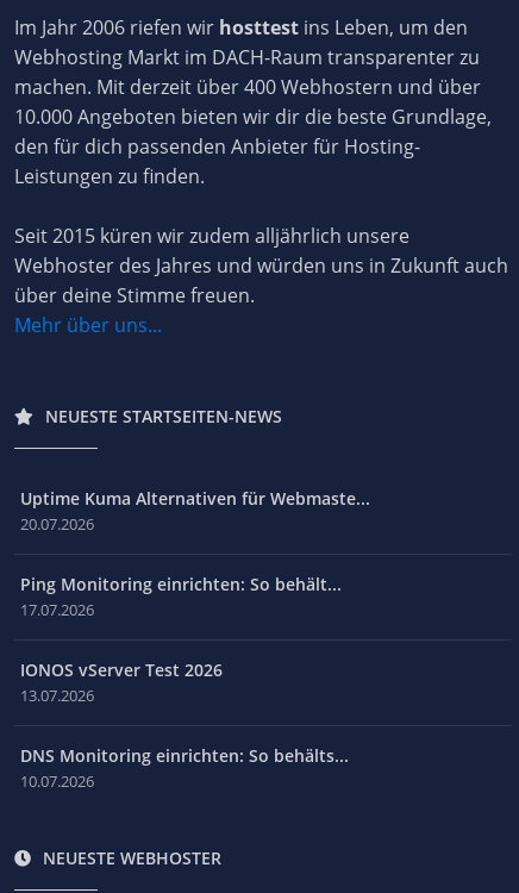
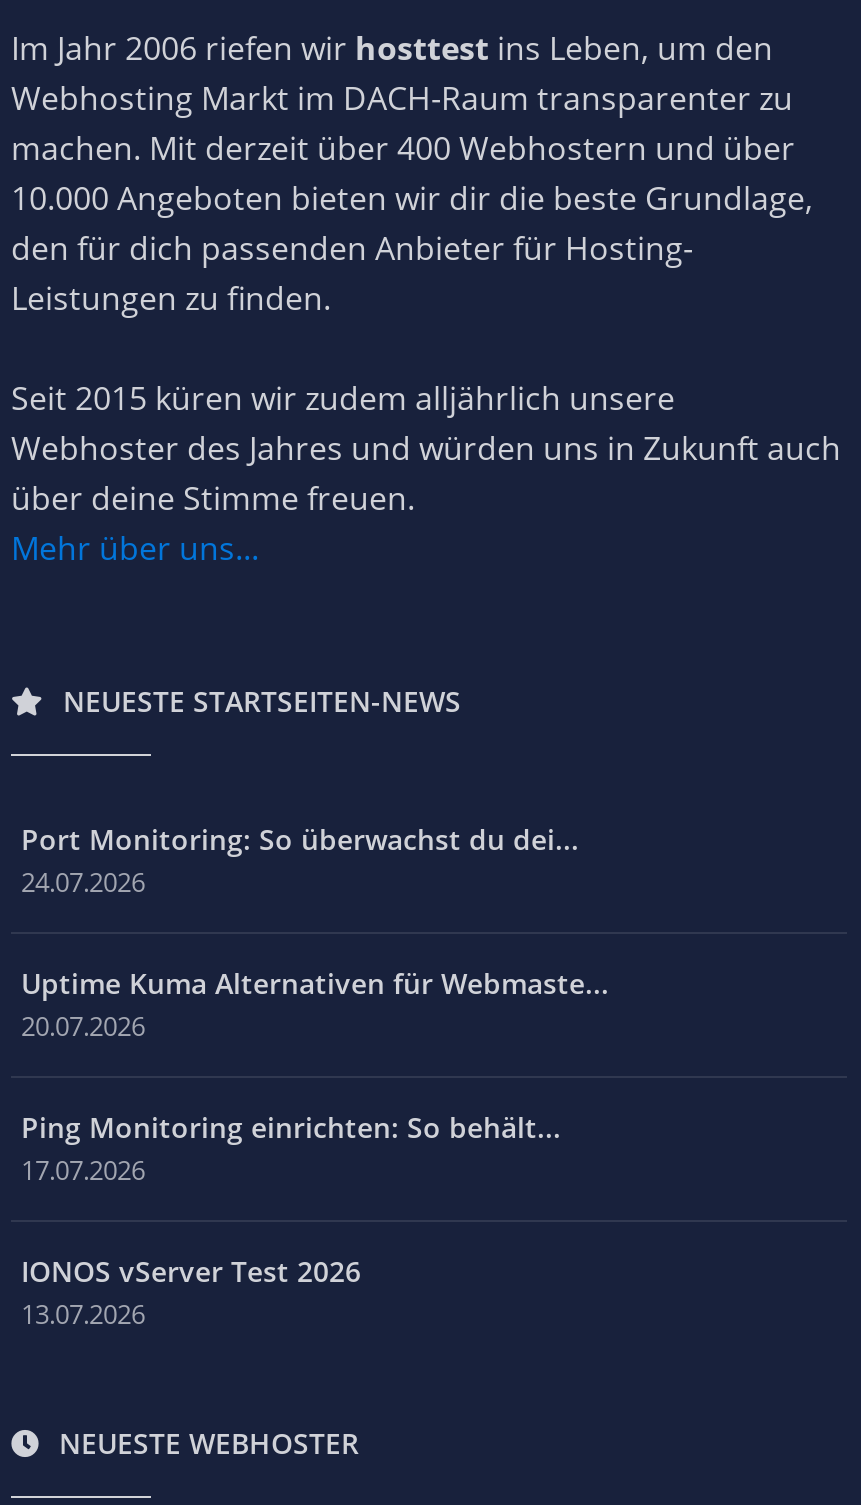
+ Port Monitoring: So überwachst du dei...
+ 24.07.2026

moved down: Uptime Kuma Alternativen für Webmaste... | 20.07.2026 | Ping Monitoring einrichten: So behält... | 17.07.2026 | IONOS vServer Test 2026 | 13.07.2026

- DNS Monitoring einrichten: So behälts...
- 10.07.2026
